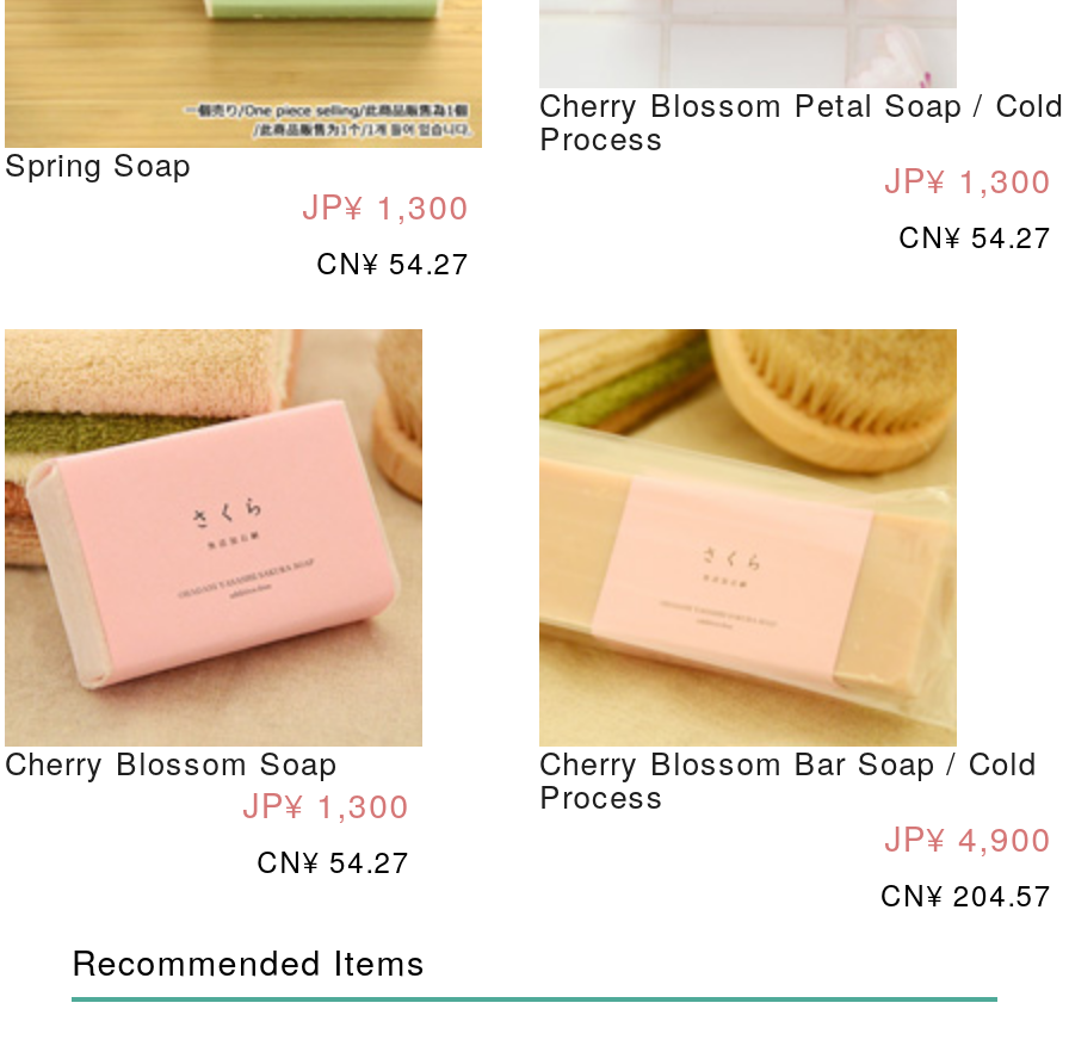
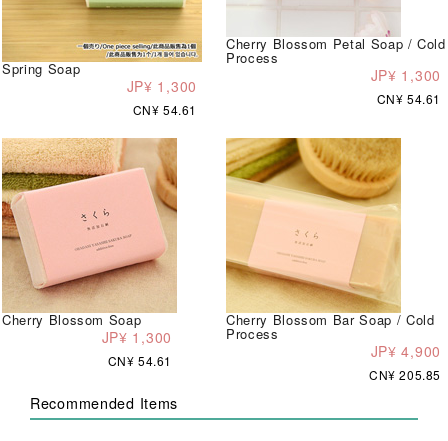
- CN¥ 54.27
+ CN¥ 54.61

- CN¥ 54.27
+ CN¥ 54.61

- CN¥ 54.27
+ CN¥ 54.61

- CN¥ 204.57
+ CN¥ 205.85
